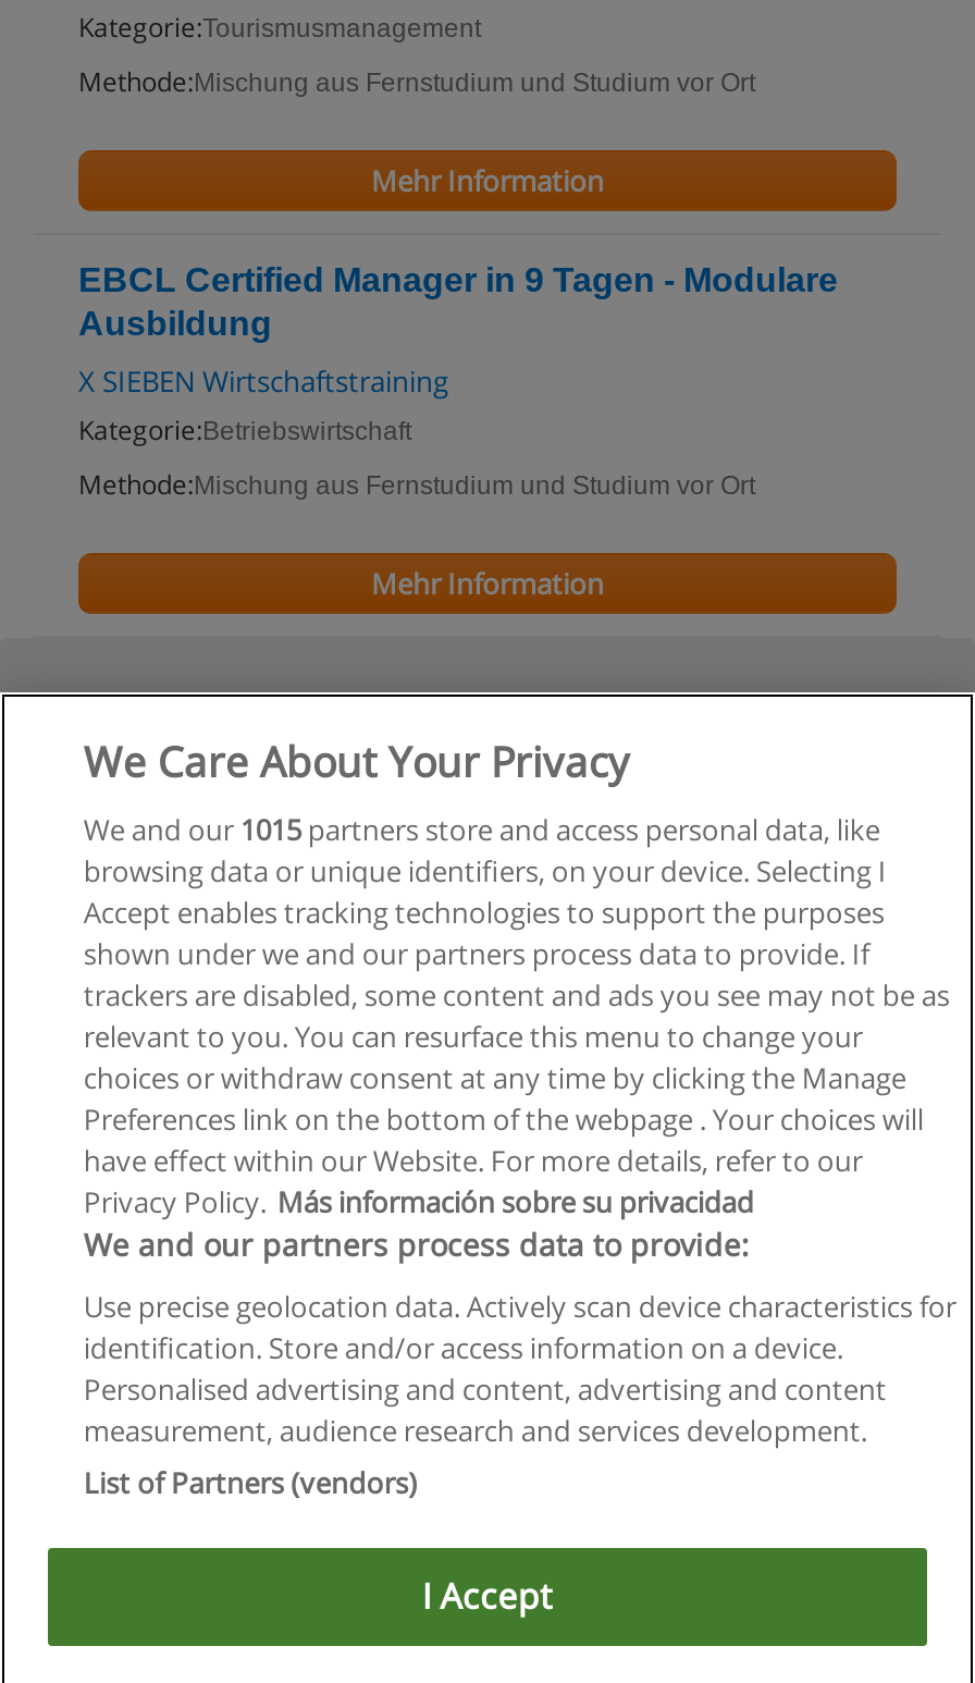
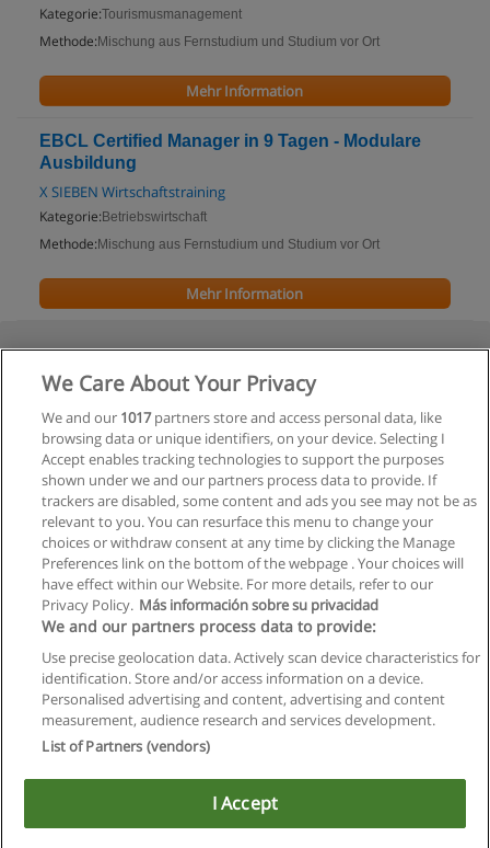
- We and our 1015 partners store and access personal data, like
+ We and our 1017 partners store and access personal data, like
